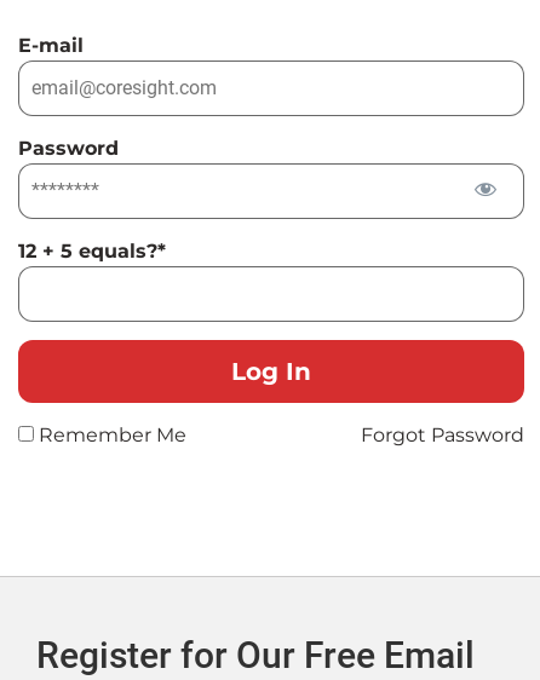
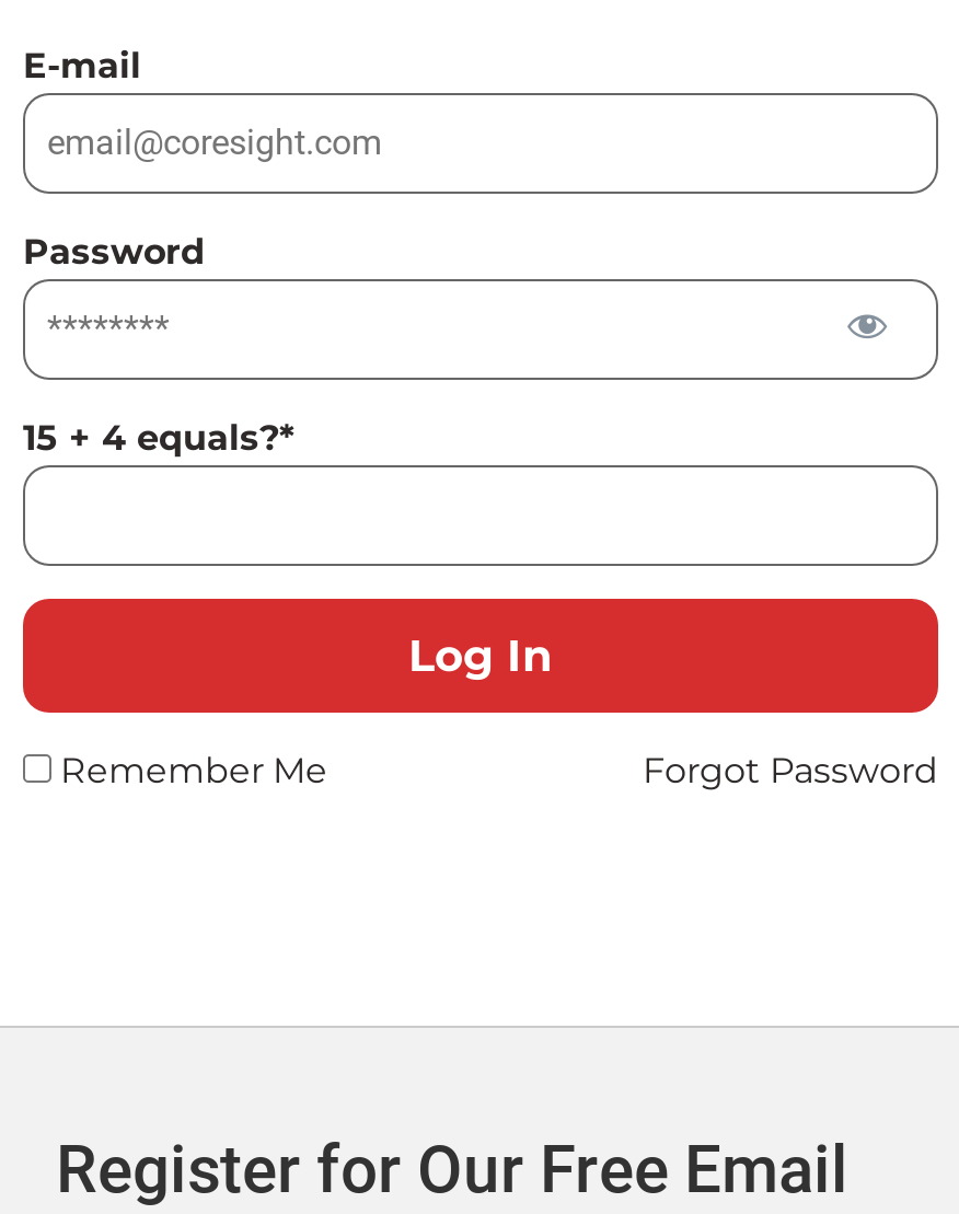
- 12 + 5 equals?*
+ 15 + 4 equals?*
